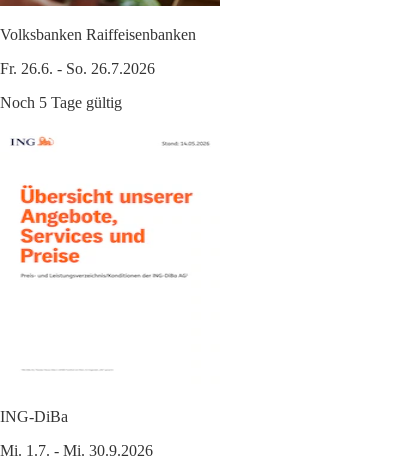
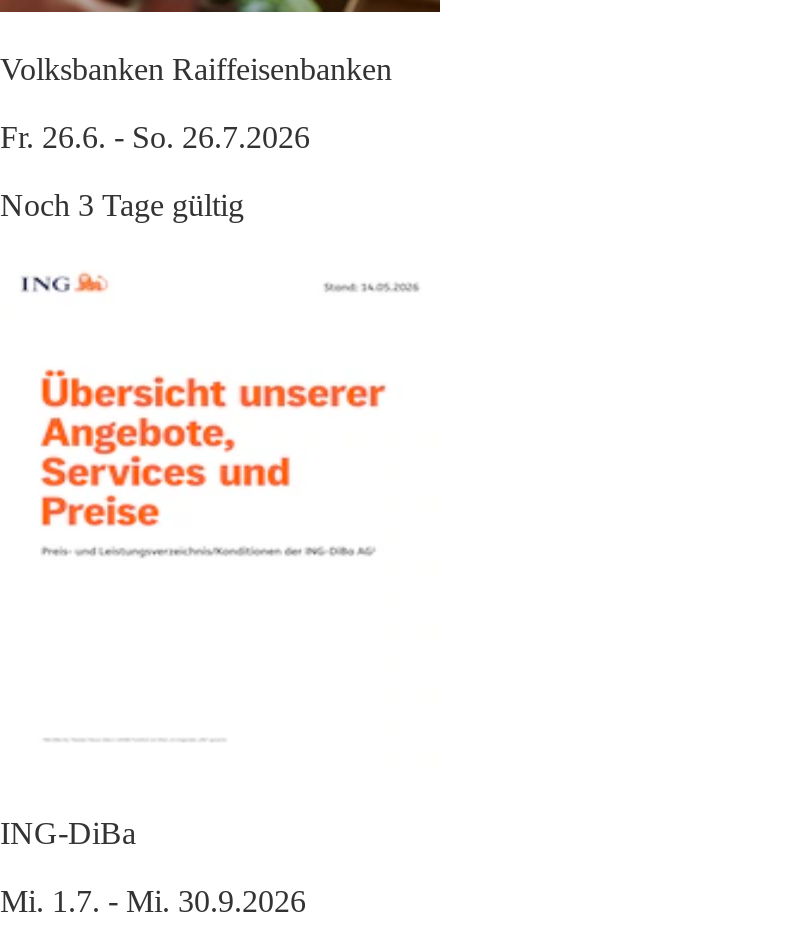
- Noch 5 Tage gültig
+ Noch 3 Tage gültig
